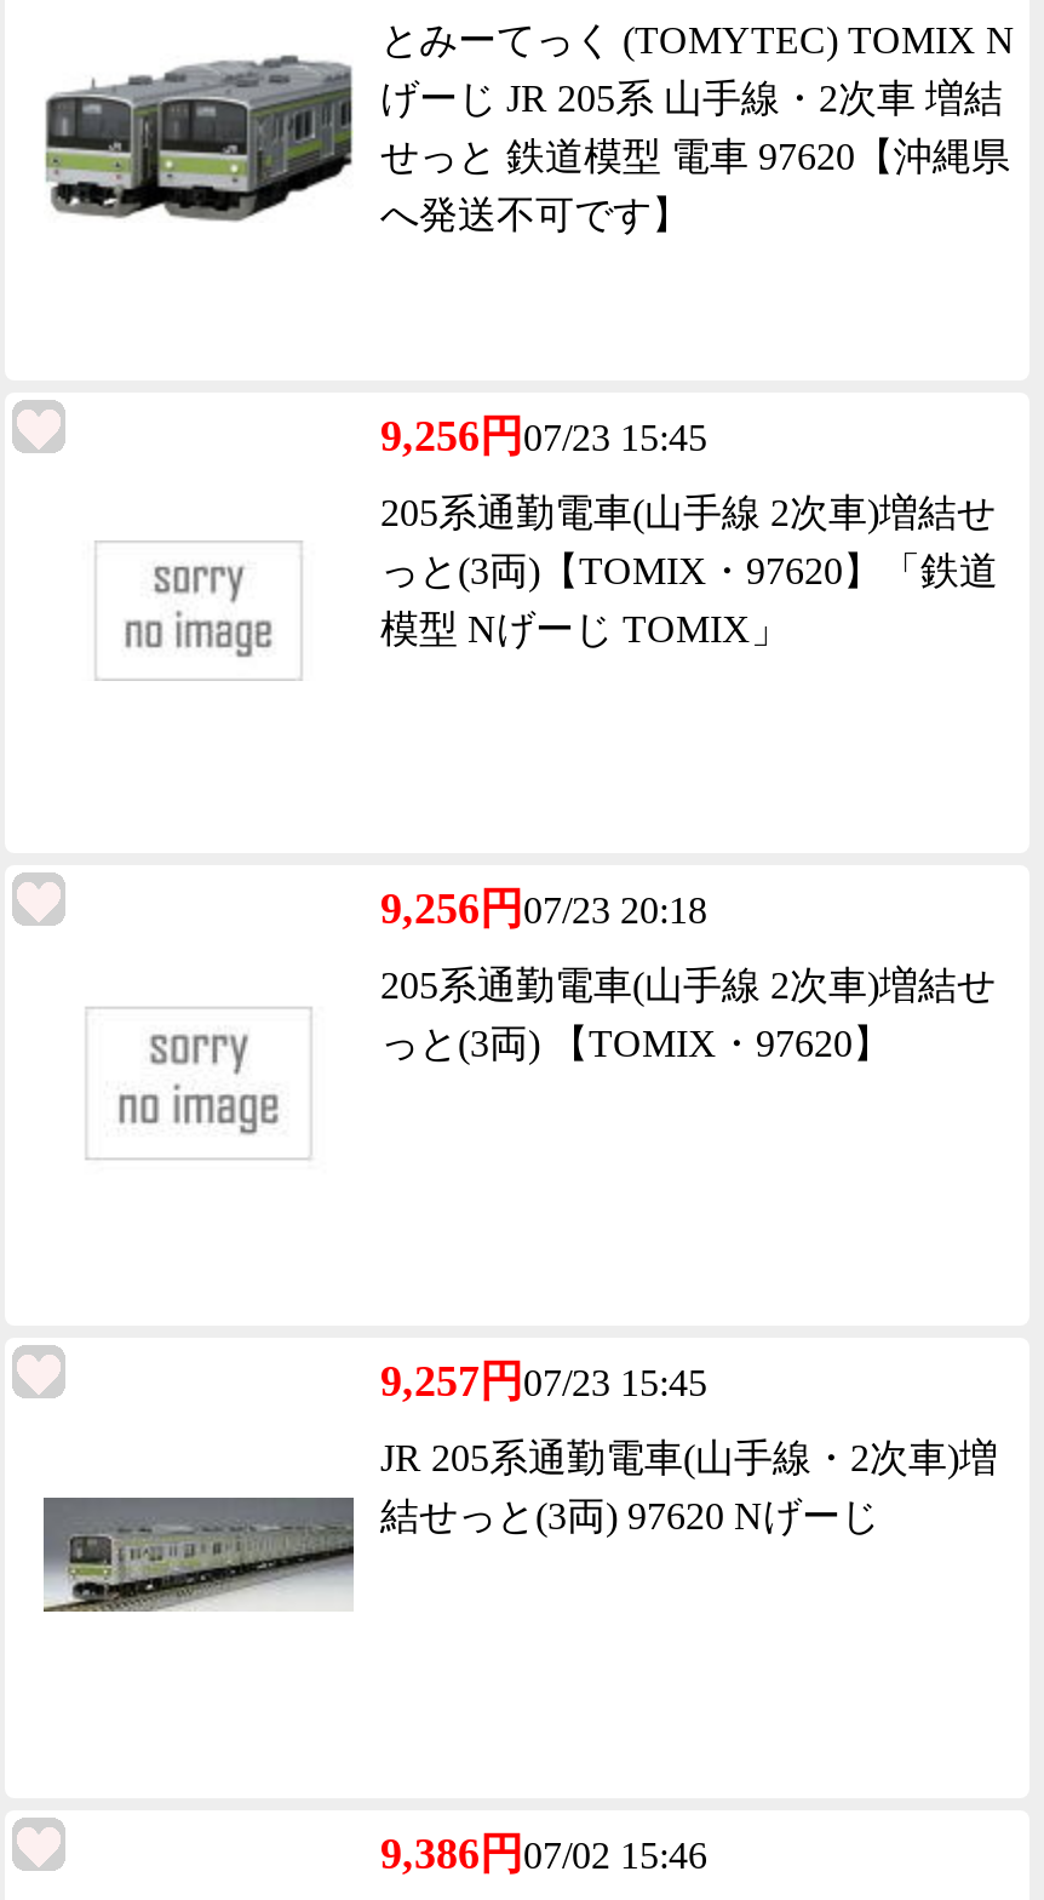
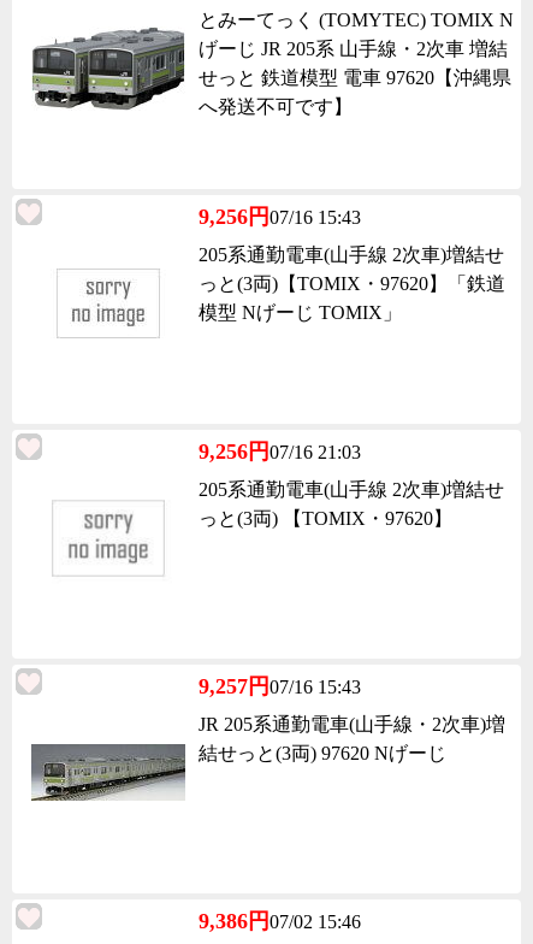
- 9,256円07/23 15:45
+ 9,256円07/16 15:43

- 9,256円07/23 20:18
+ 9,256円07/16 21:03

- 9,257円07/23 15:45
+ 9,257円07/16 15:43
